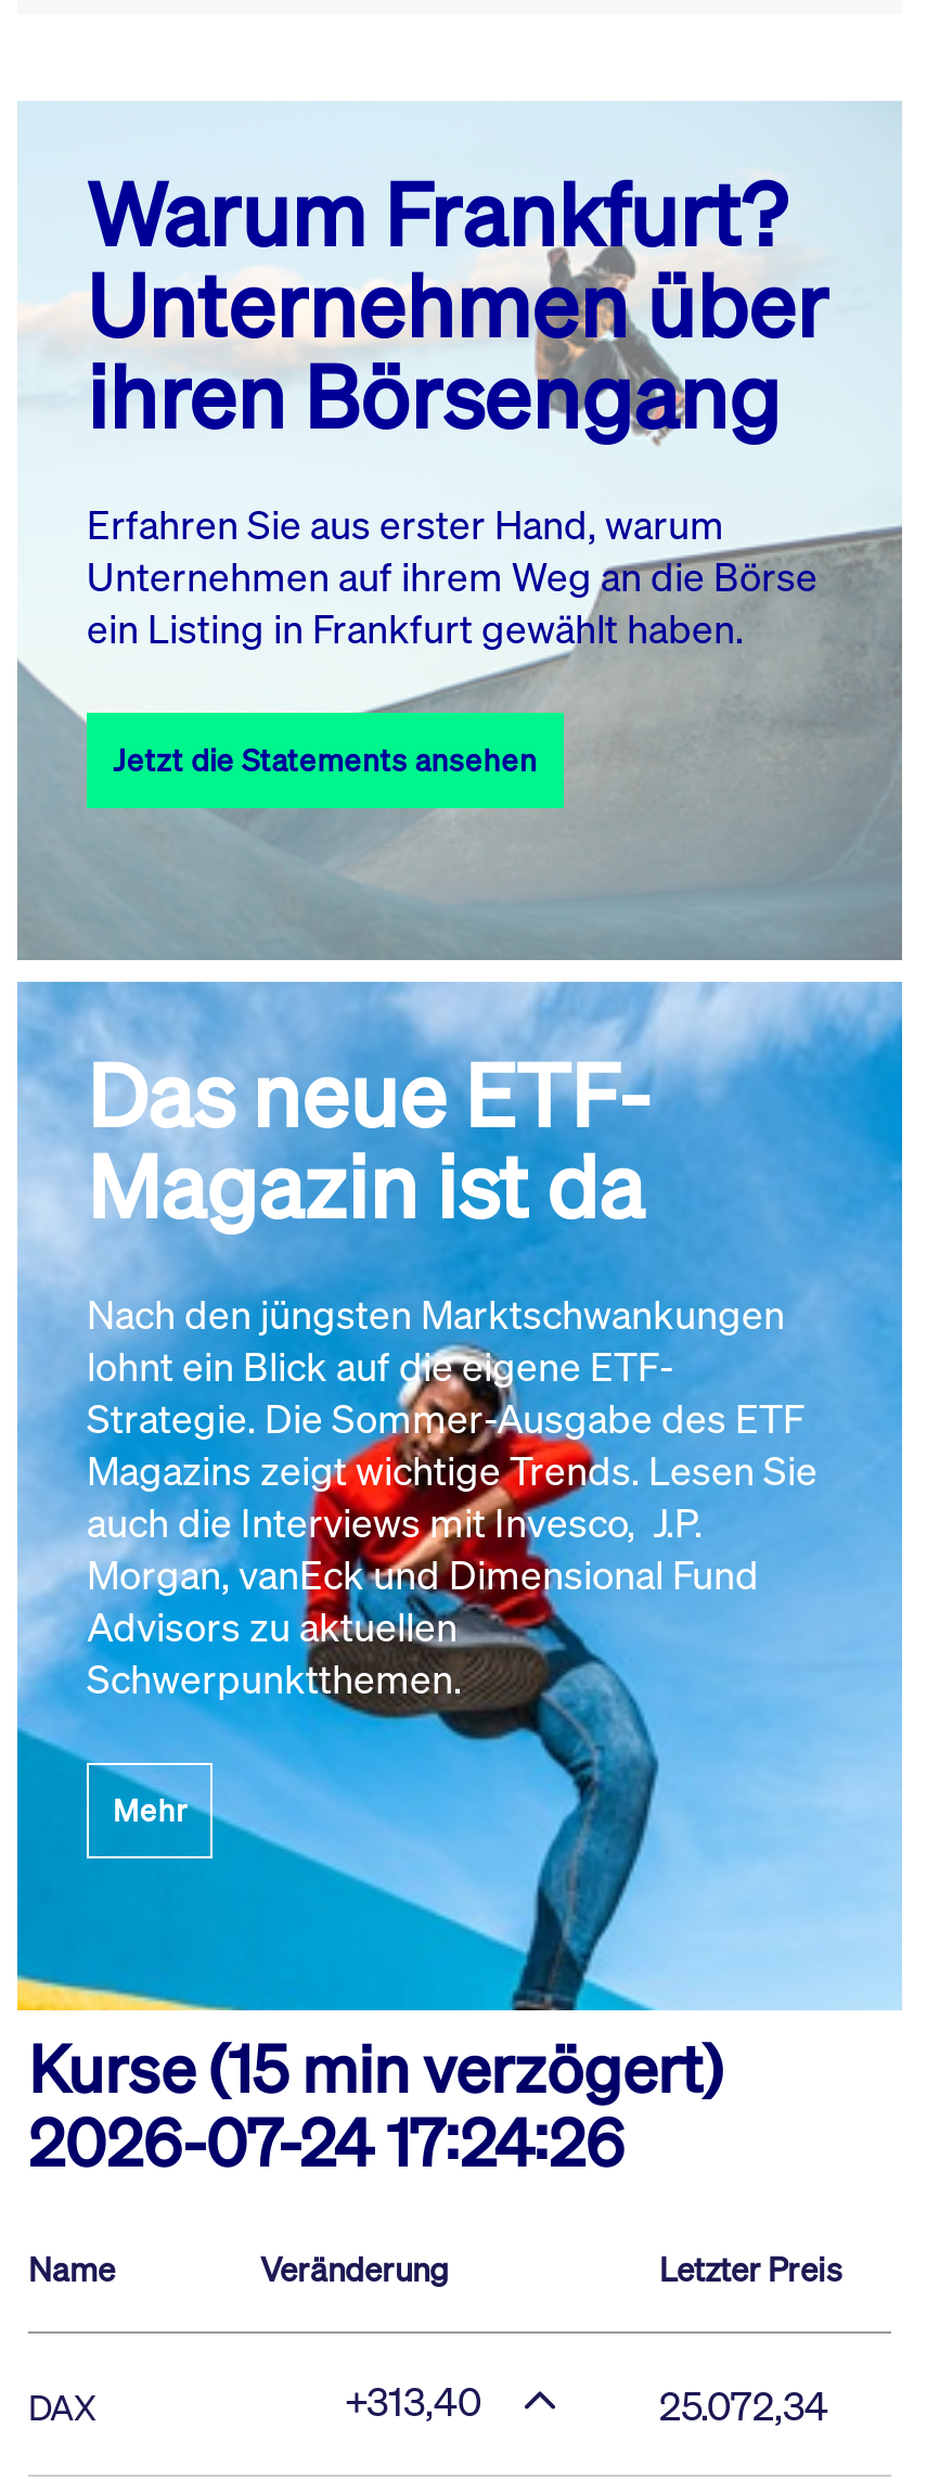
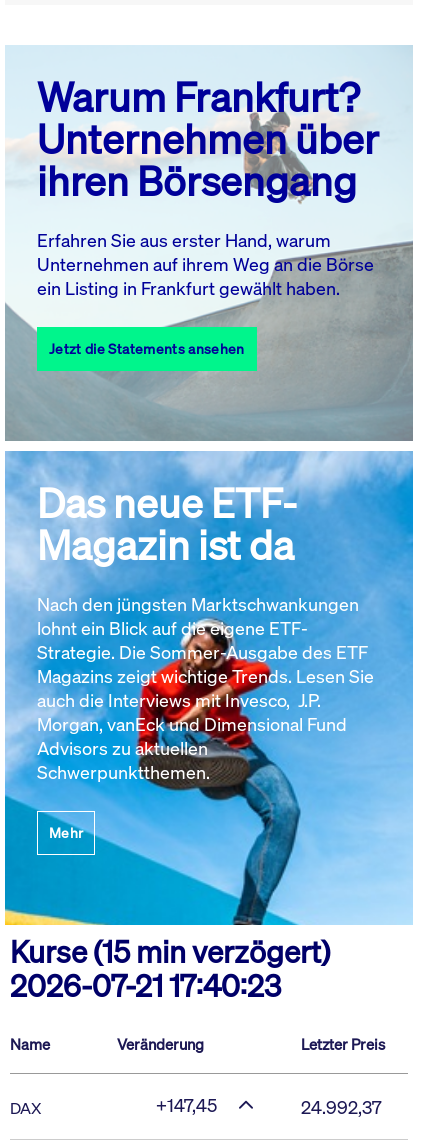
- 2026-07-24 17:24:26
+ 2026-07-21 17:40:23

- +313,40
+ +147,45

- 25.072,34
+ 24.992,37
